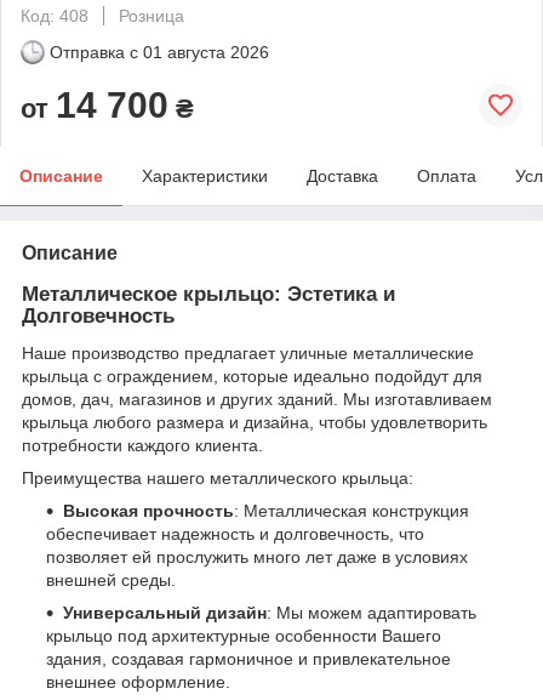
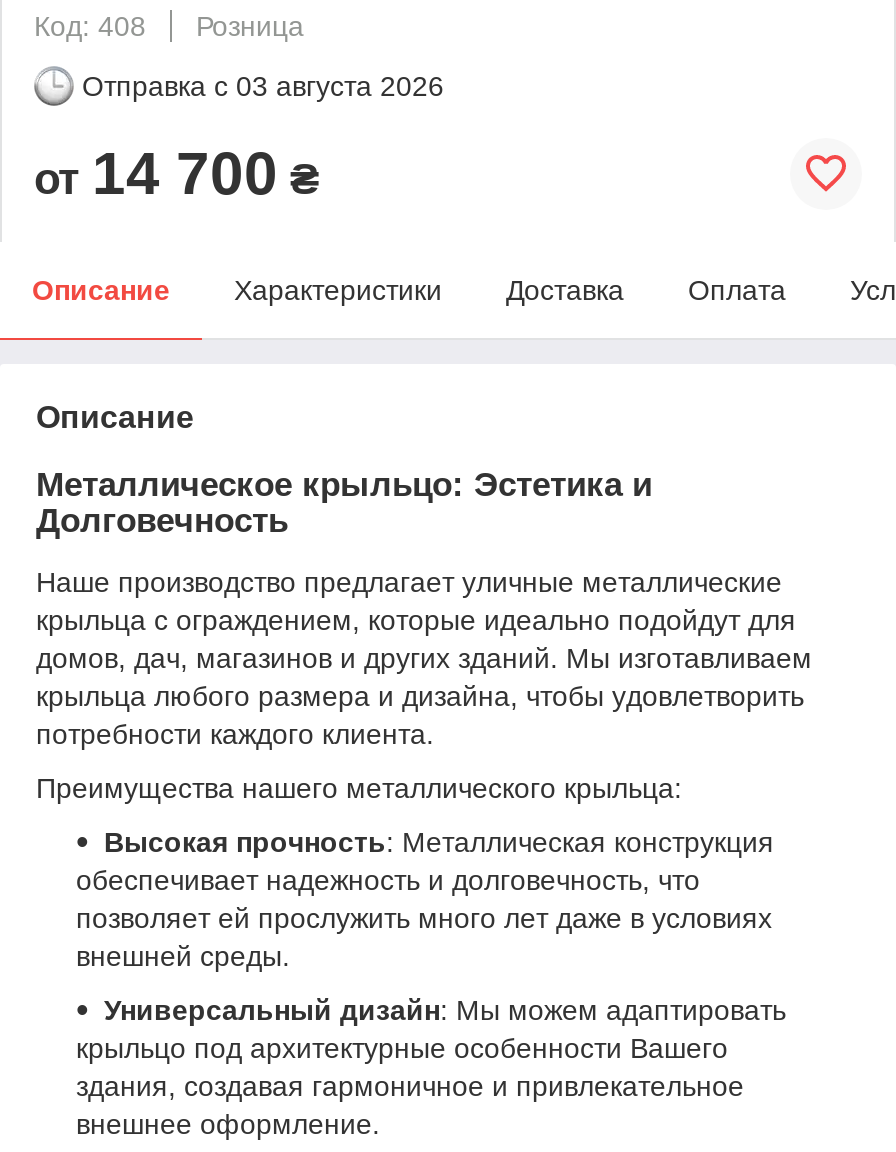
- Отправка с 01 августа 2026
+ Отправка с 03 августа 2026
